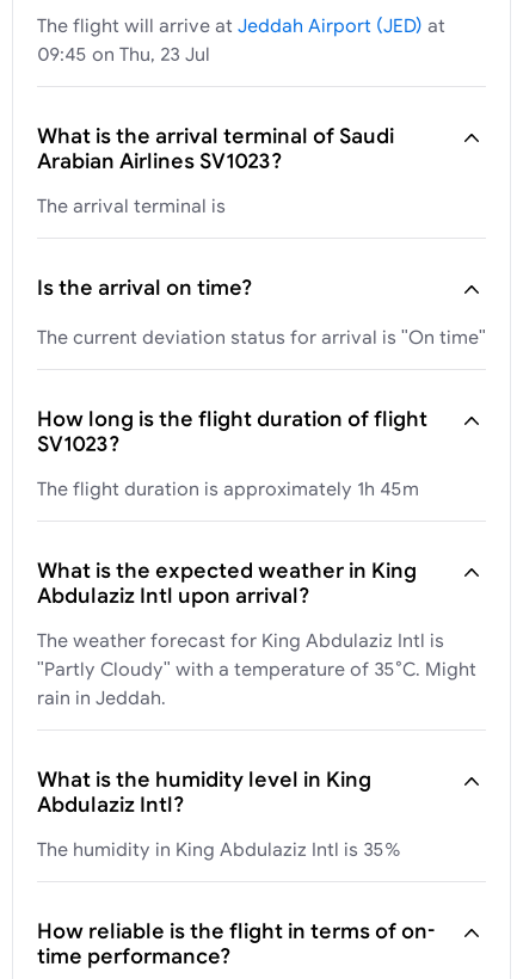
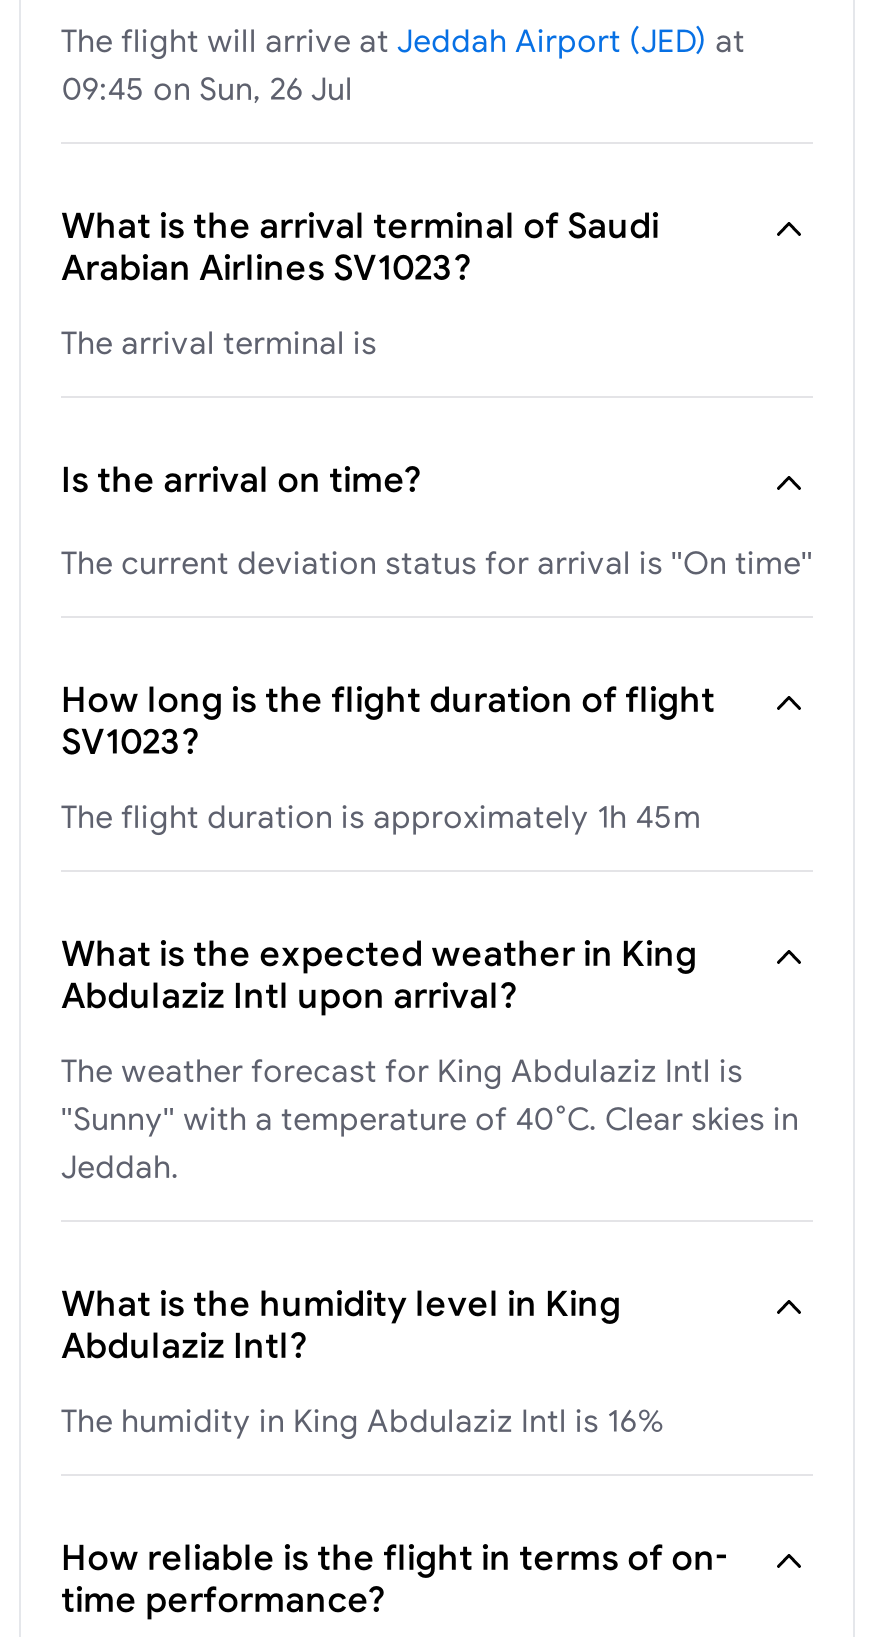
- 09:45 on Thu, 23 Jul
+ 09:45 on Sun, 26 Jul

- "Partly Cloudy" with a temperature of 35°C. Might
- rain in Jeddah.
+ "Sunny" with a temperature of 40°C. Clear skies in
+ Jeddah.

- The humidity in King Abdulaziz Intl is 35%
+ The humidity in King Abdulaziz Intl is 16%
